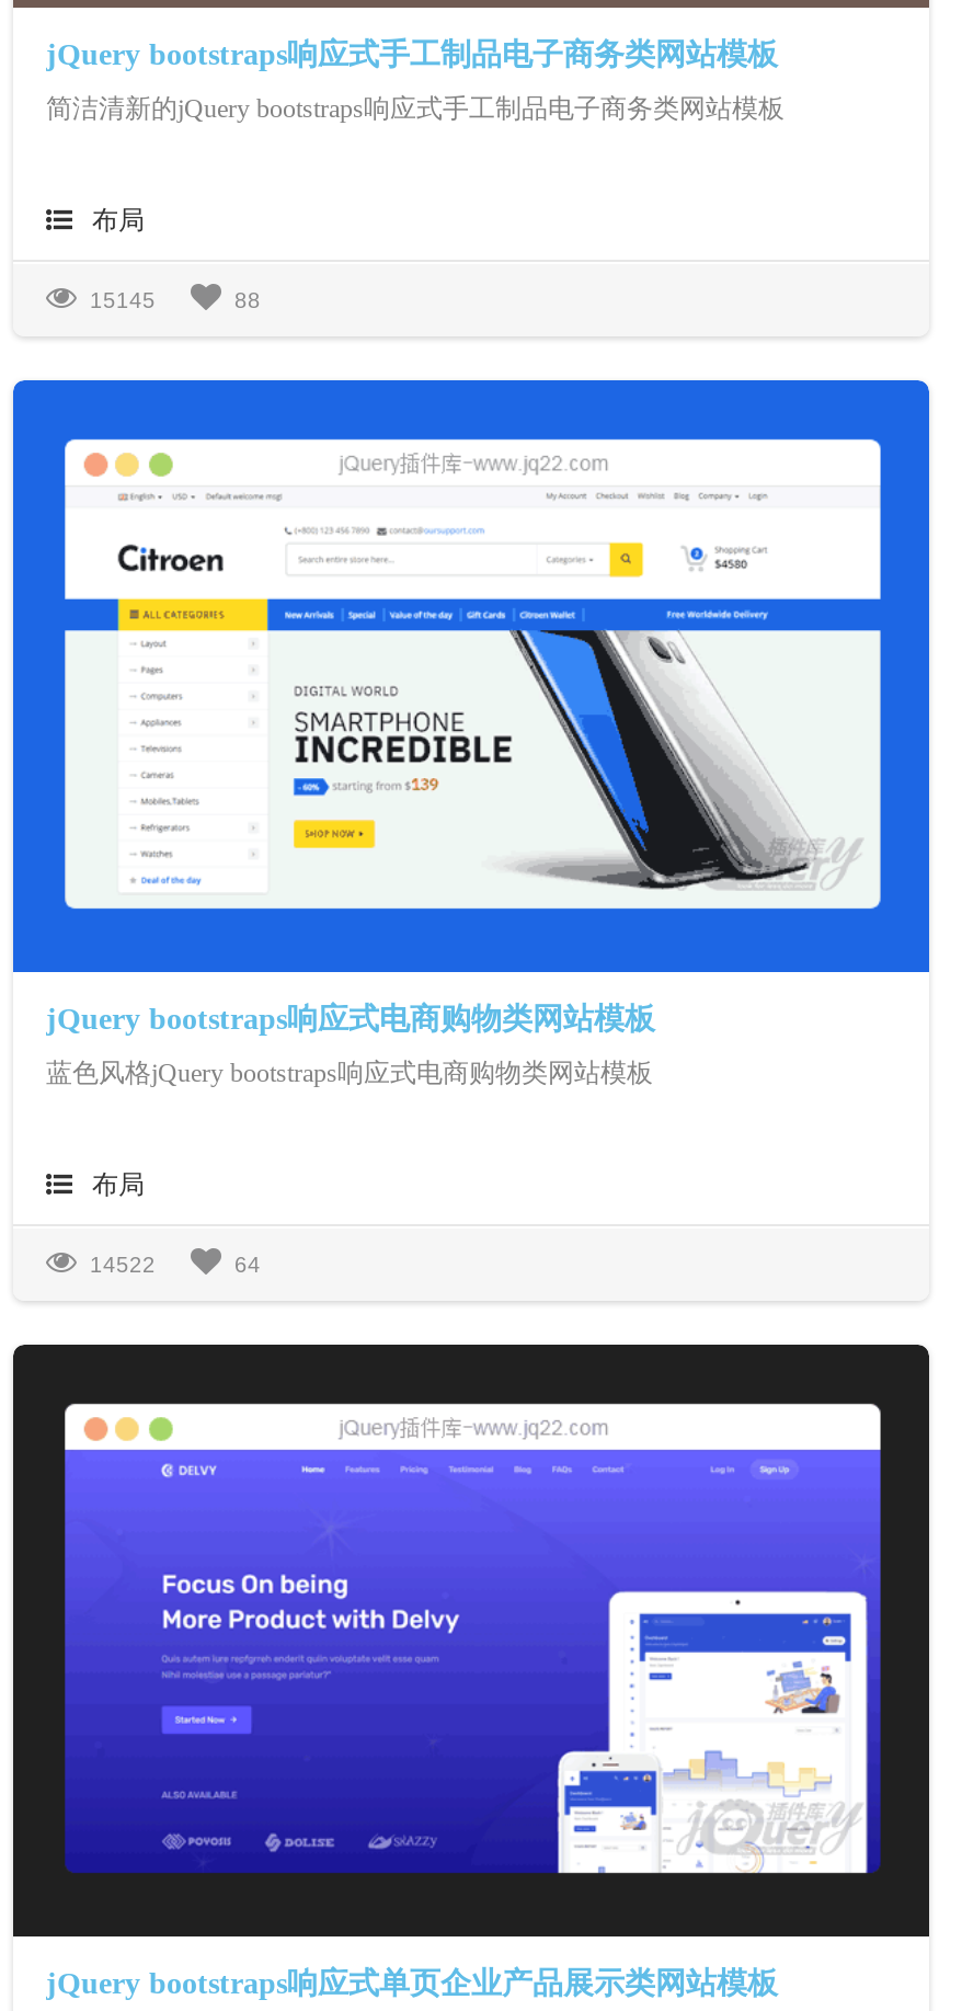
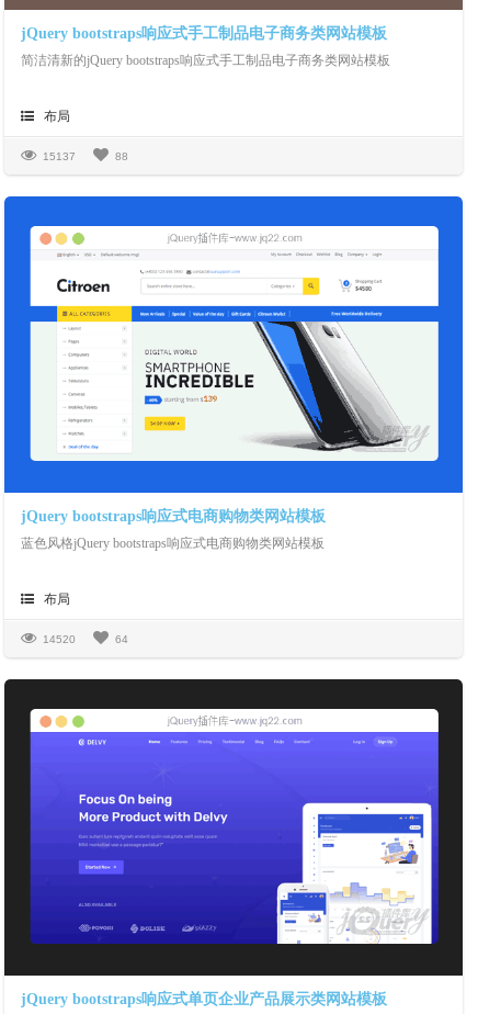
- 15145
+ 15137

- 14522
+ 14520
